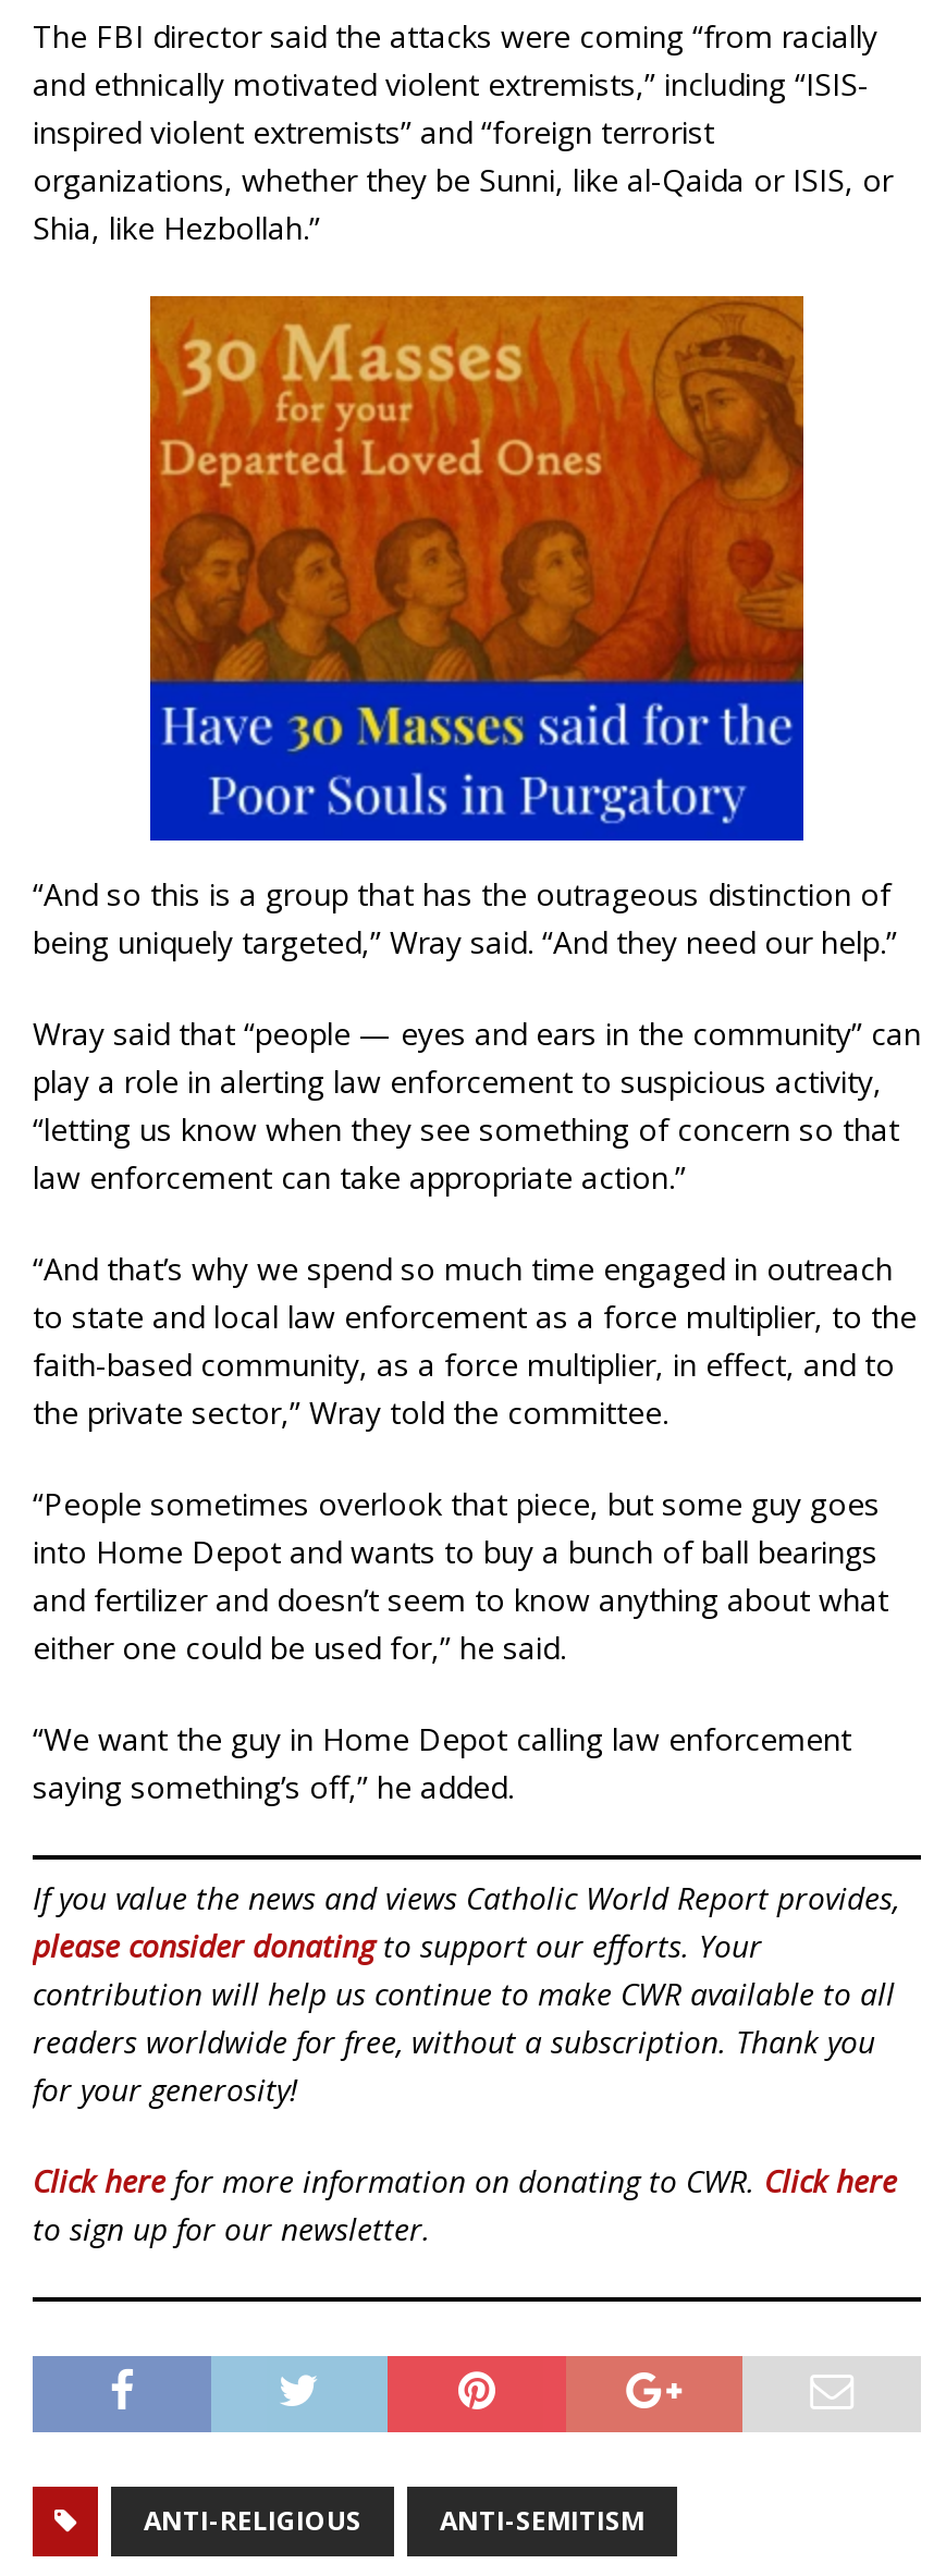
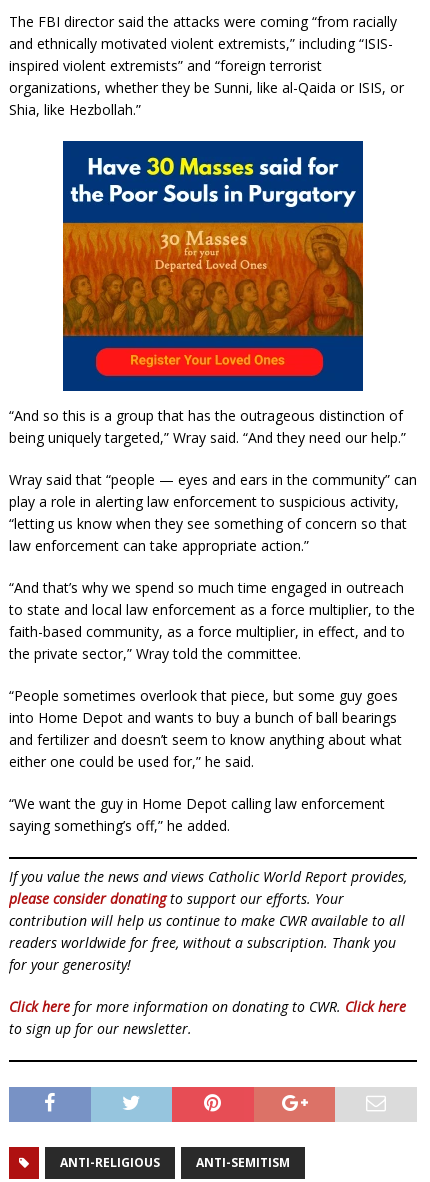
- [image]
+ [image]
